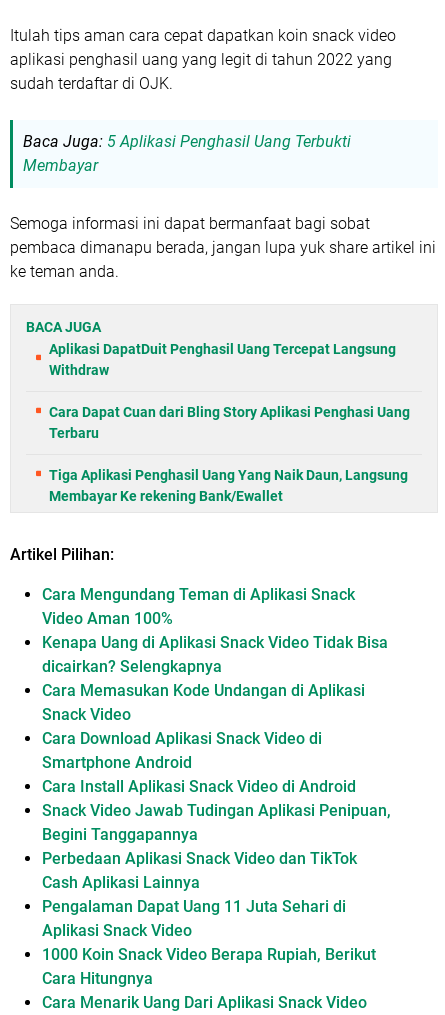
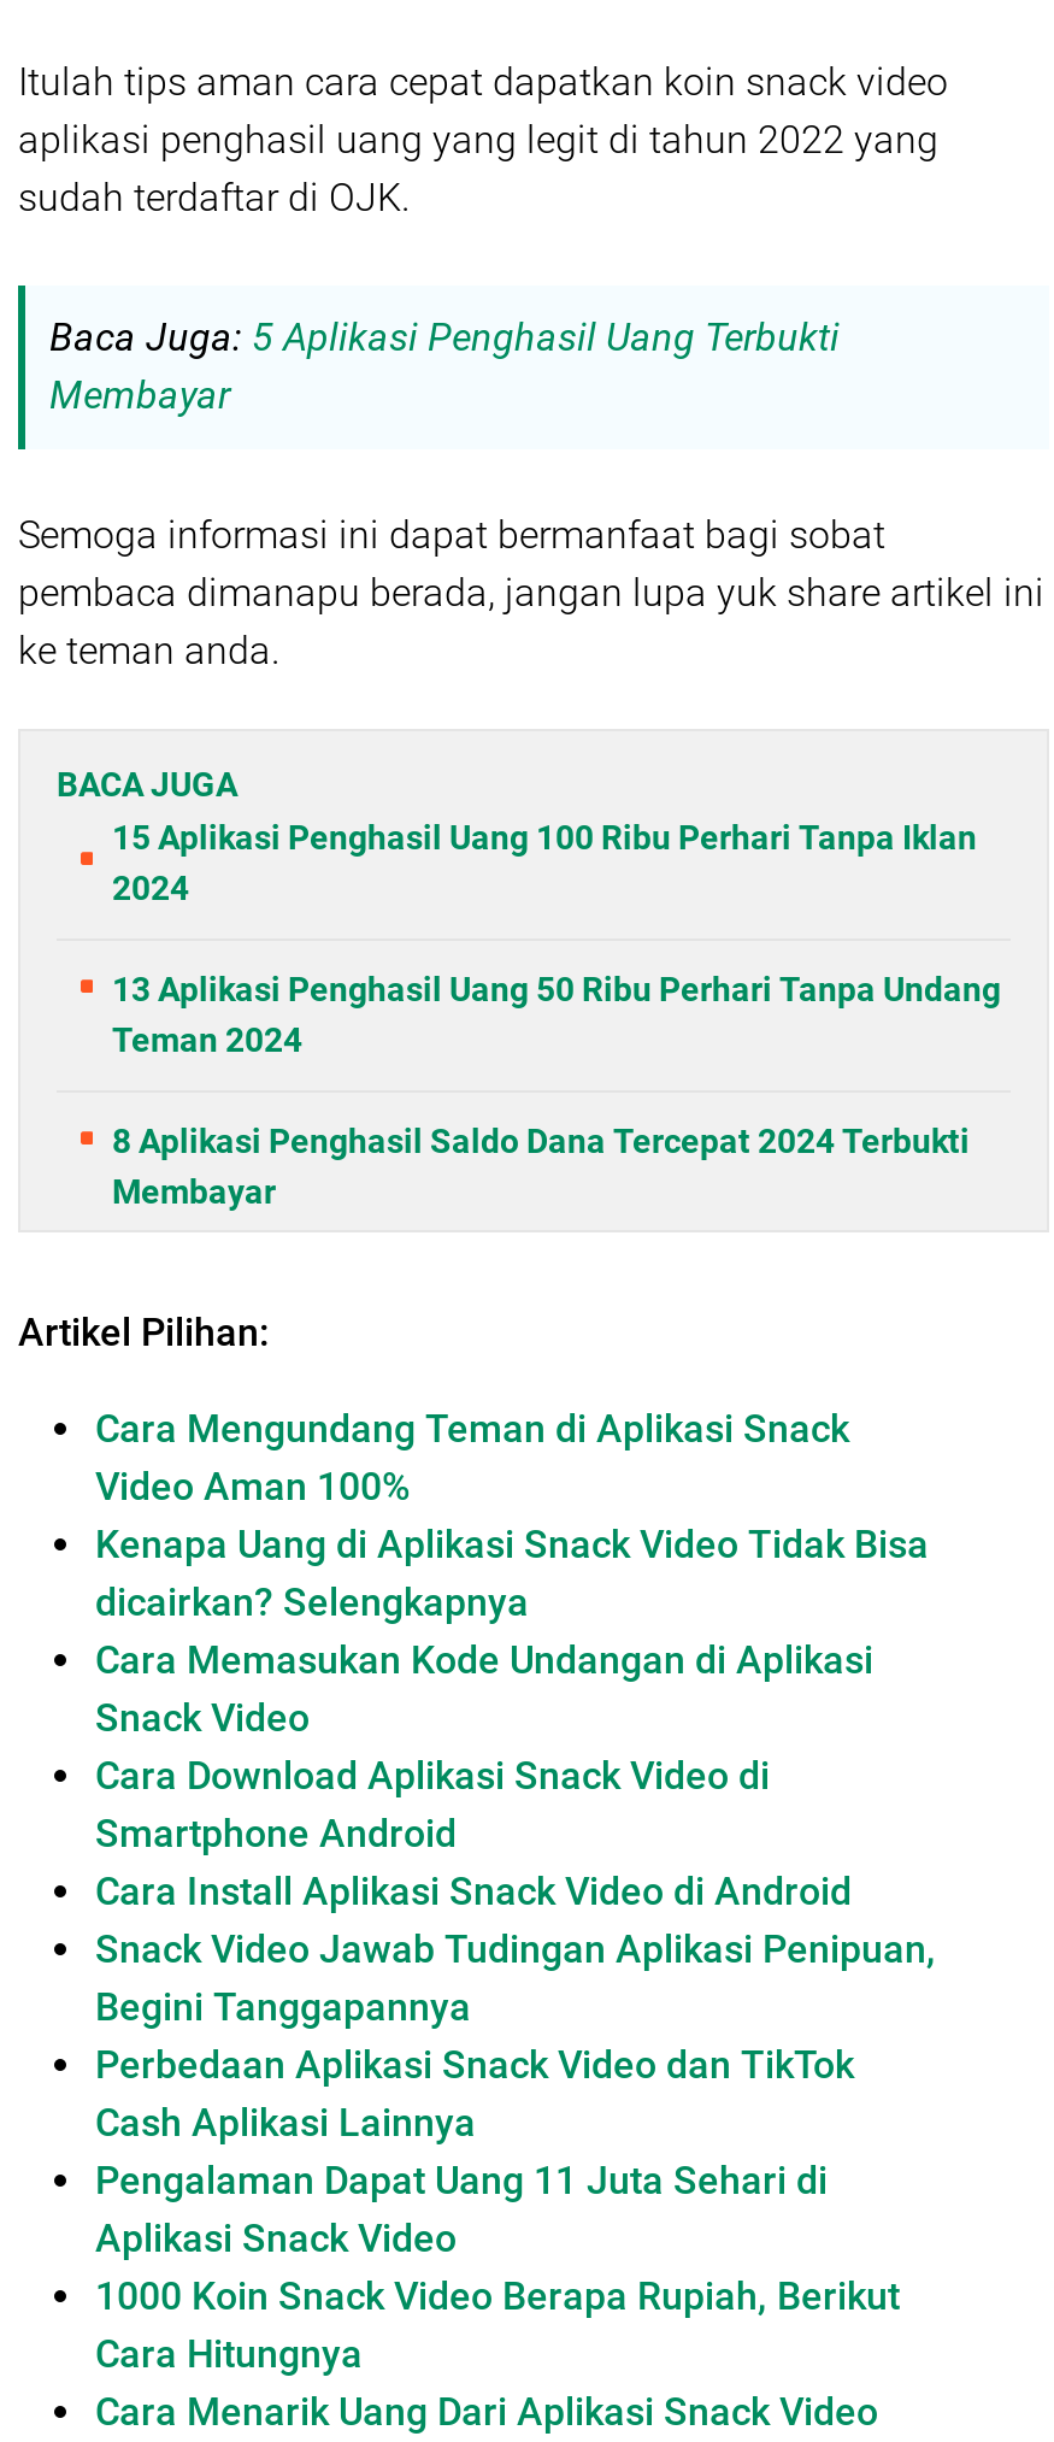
- Aplikasi DapatDuit Penghasil Uang Tercepat Langsung
- Withdraw
+ 15 Aplikasi Penghasil Uang 100 Ribu Perhari Tanpa Iklan
+ 2024

- Cara Dapat Cuan dari Bling Story Aplikasi Penghasi Uang
- Terbaru
+ 13 Aplikasi Penghasil Uang 50 Ribu Perhari Tanpa Undang
+ Teman 2024

- Tiga Aplikasi Penghasil Uang Yang Naik Daun, Langsung
- Membayar Ke rekening Bank/Ewallet
+ 8 Aplikasi Penghasil Saldo Dana Tercepat 2024 Terbukti
+ Membayar
